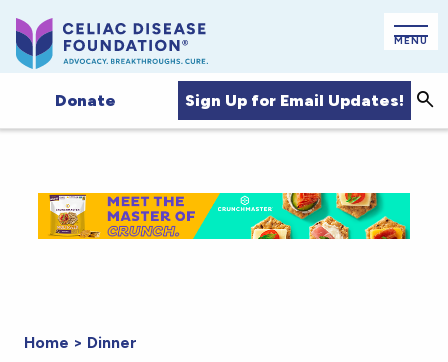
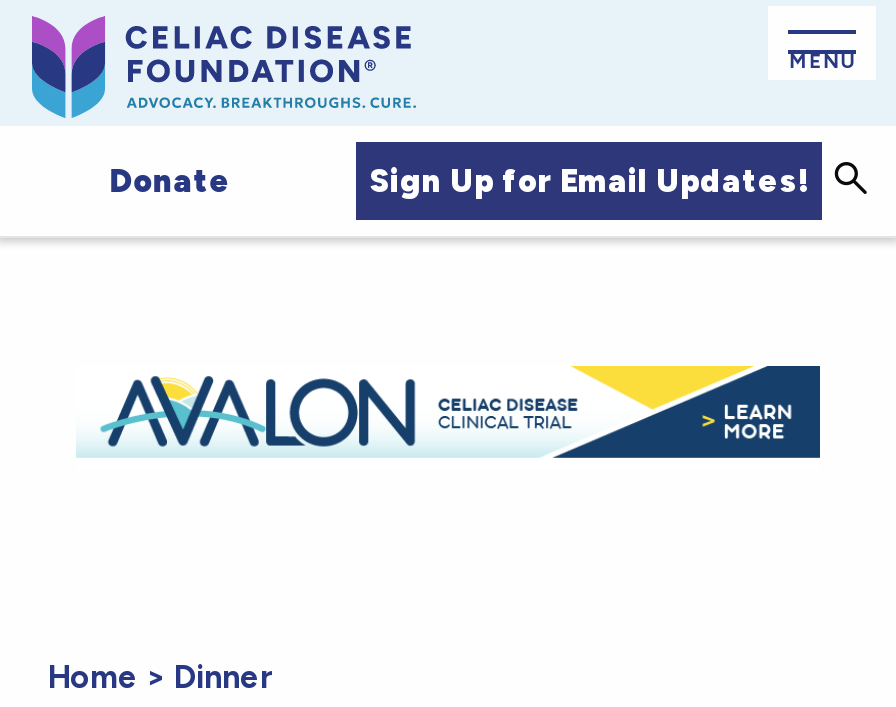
- [image]
+ [image]
